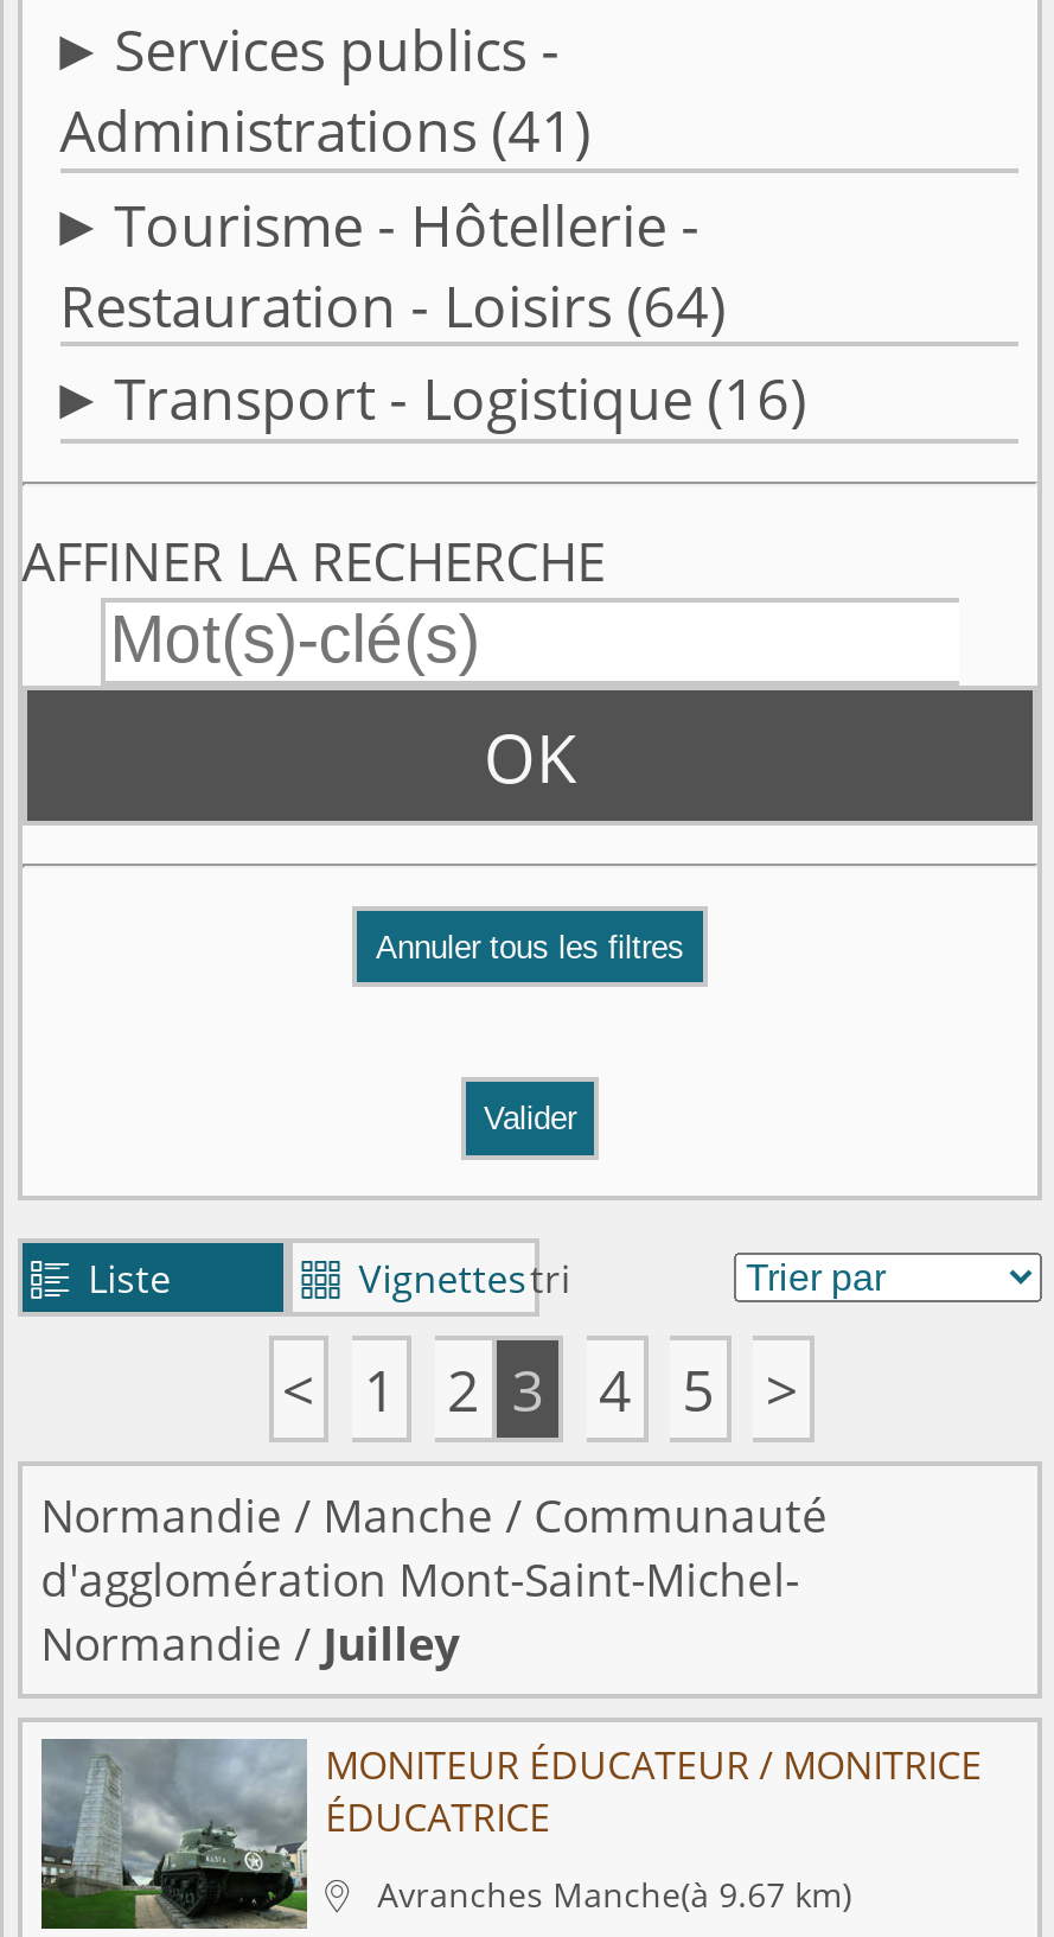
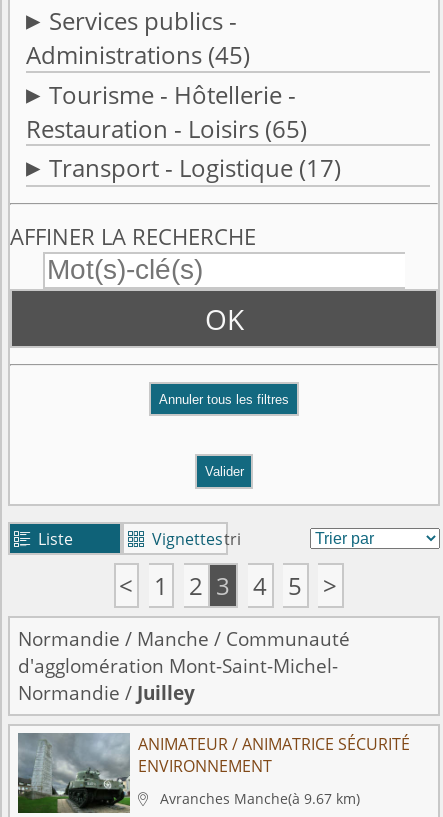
- Administrations (41)
+ Administrations (45)

- Restauration - Loisirs (64)
+ Restauration - Loisirs (65)

- Transport - Logistique (16)
+ Transport - Logistique (17)

- MONITEUR ÉDUCATEUR / MONITRICE
- ÉDUCATRICE
+ ANIMATEUR / ANIMATRICE SÉCURITÉ
+ ENVIRONNEMENT
